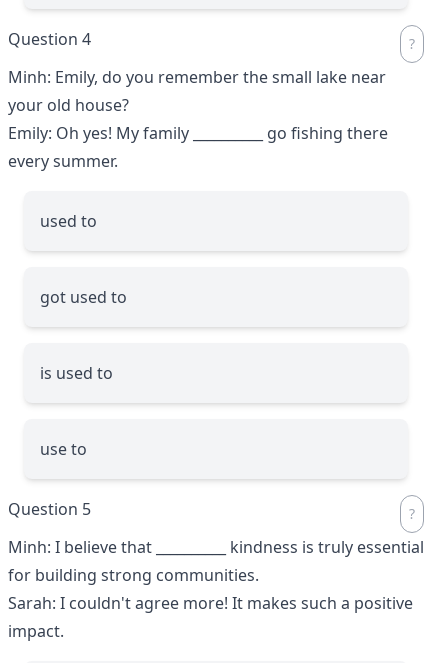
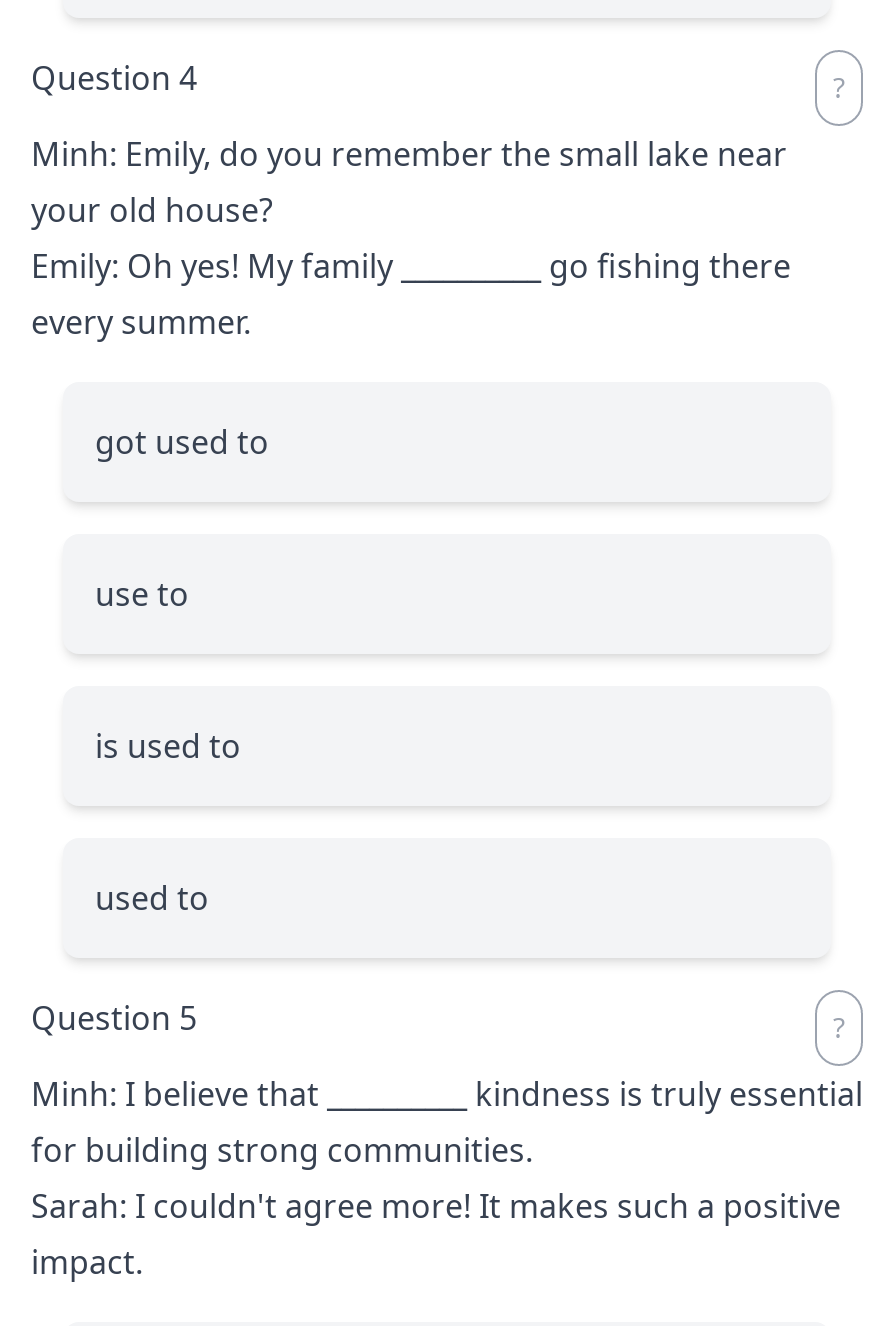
moved down: used to

moved up: got used to | is used to | use to
